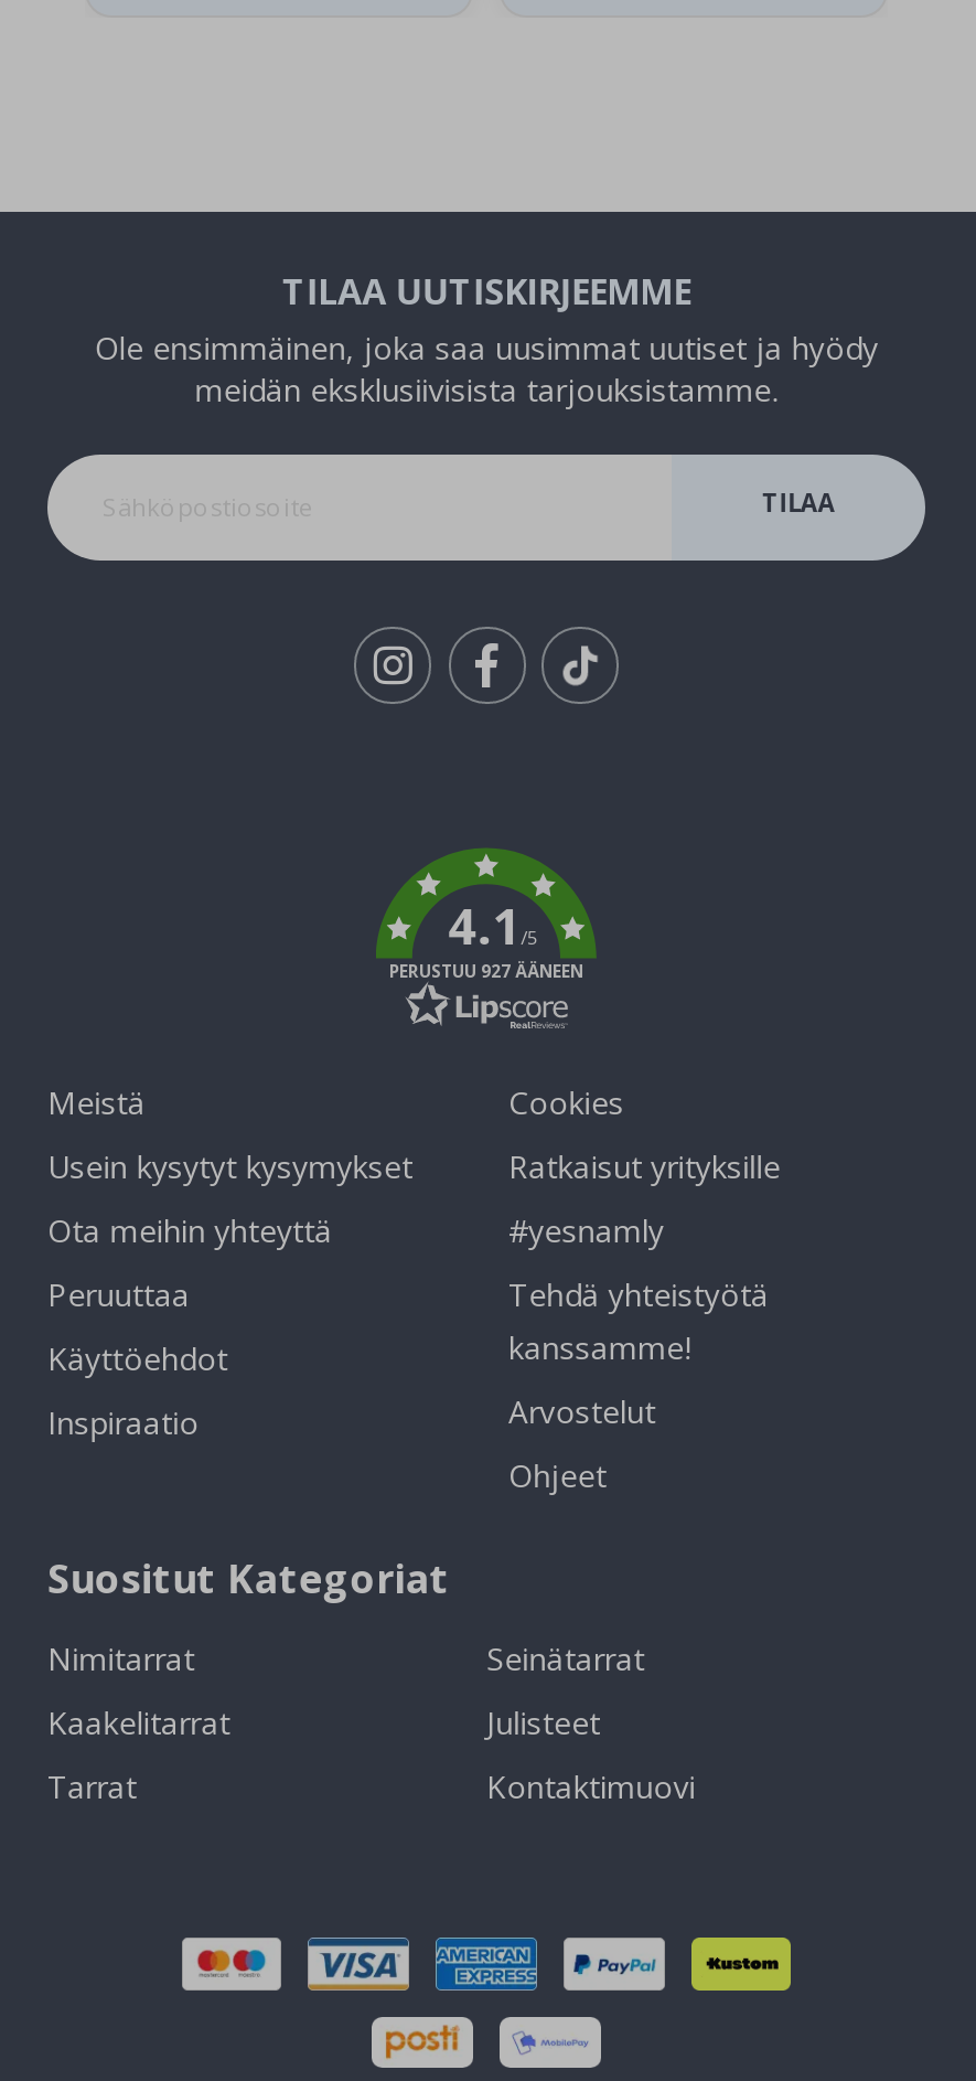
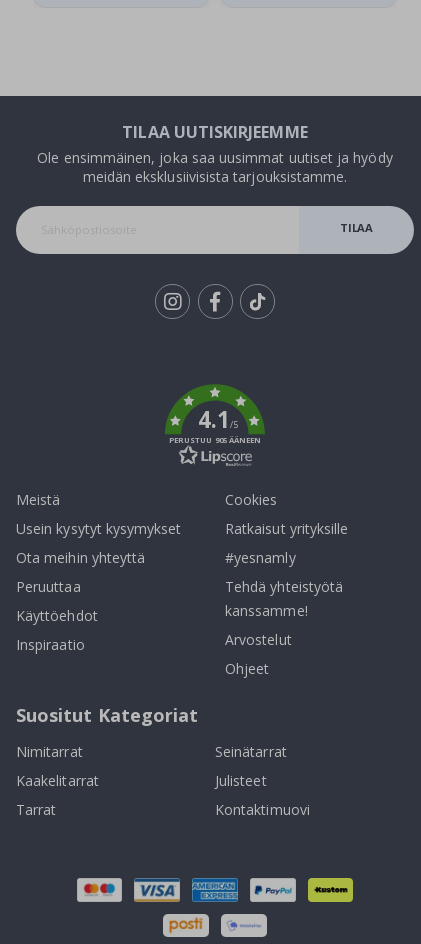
- PERUSTUU 927 ÄÄNEEN
+ PERUSTUU 905 ÄÄNEEN
